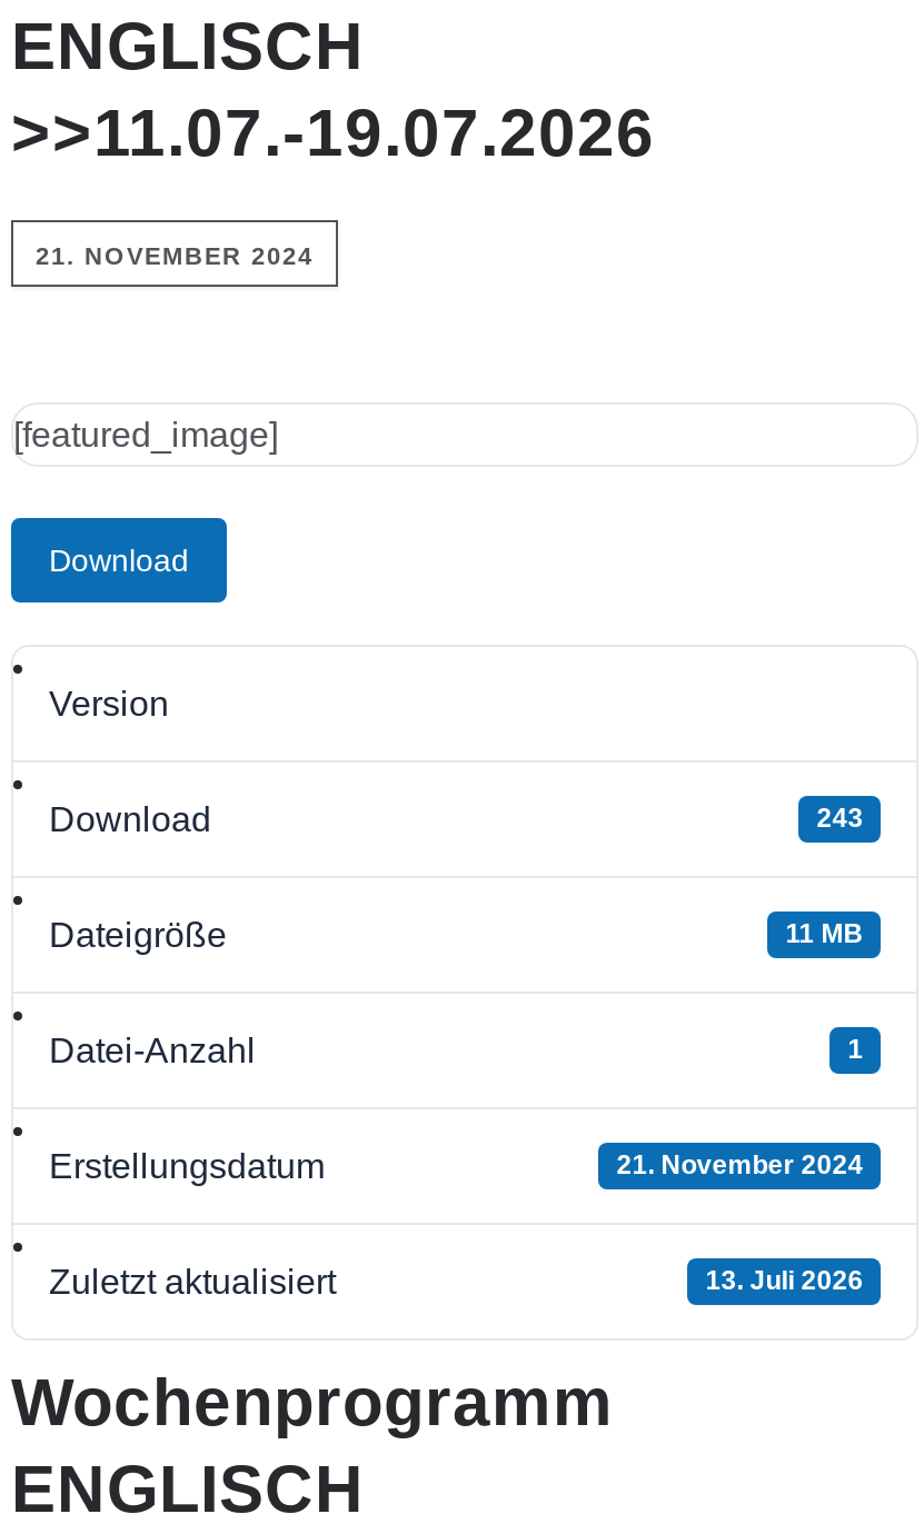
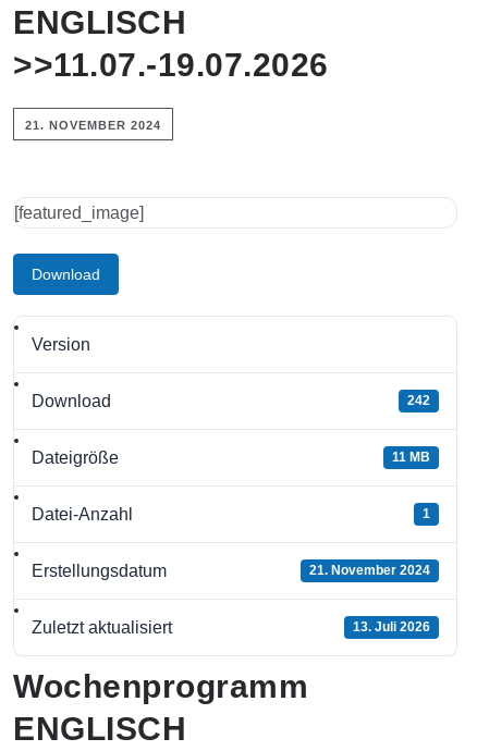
- 243
+ 242
